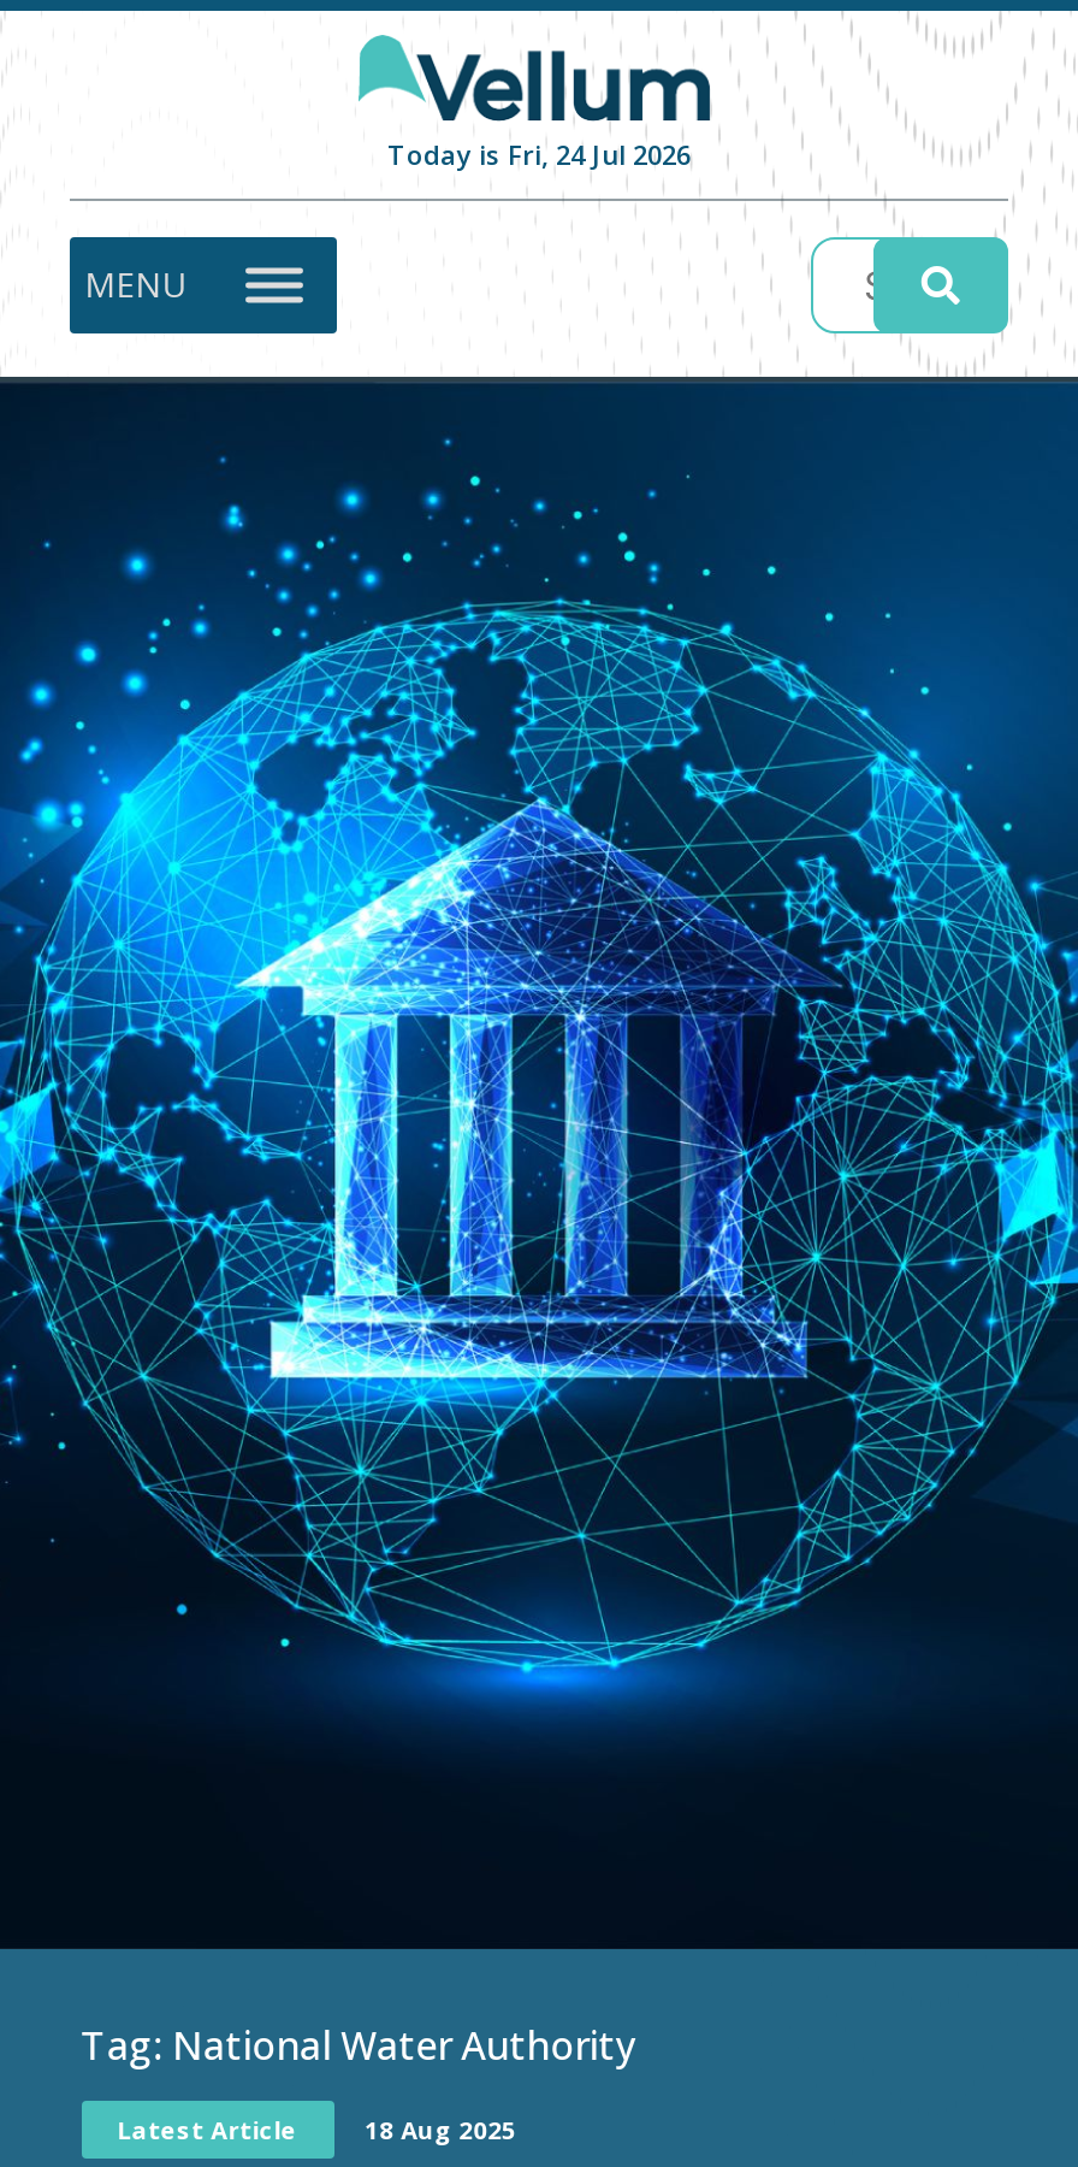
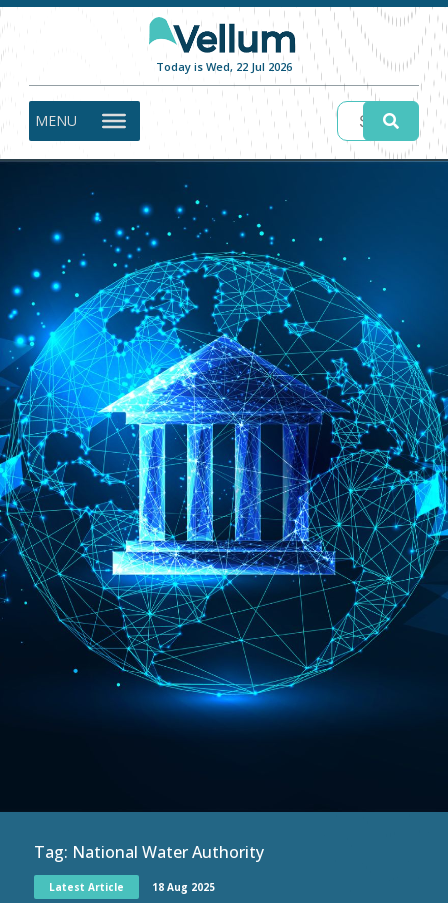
- Today is Fri, 24 Jul 2026
+ Today is Wed, 22 Jul 2026
